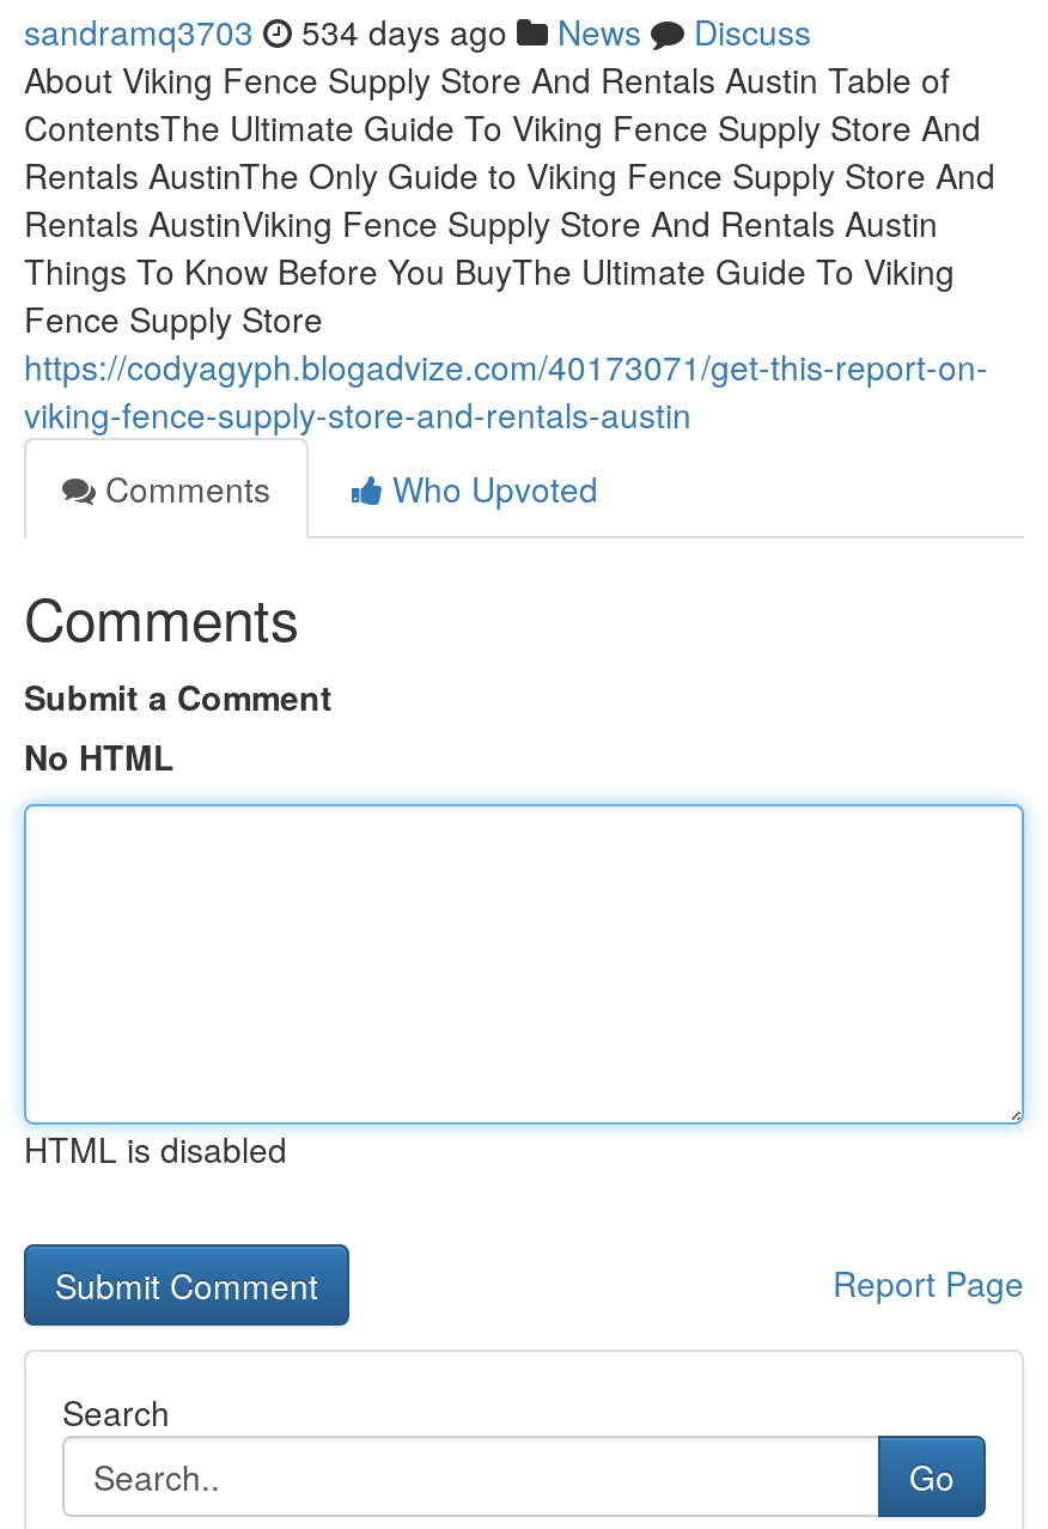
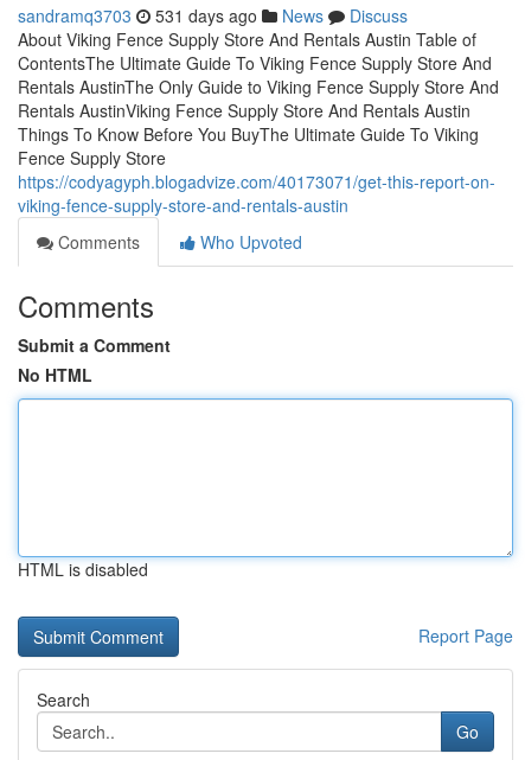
- sandramq3703 534 days ago News Discuss
+ sandramq3703 531 days ago News Discuss
